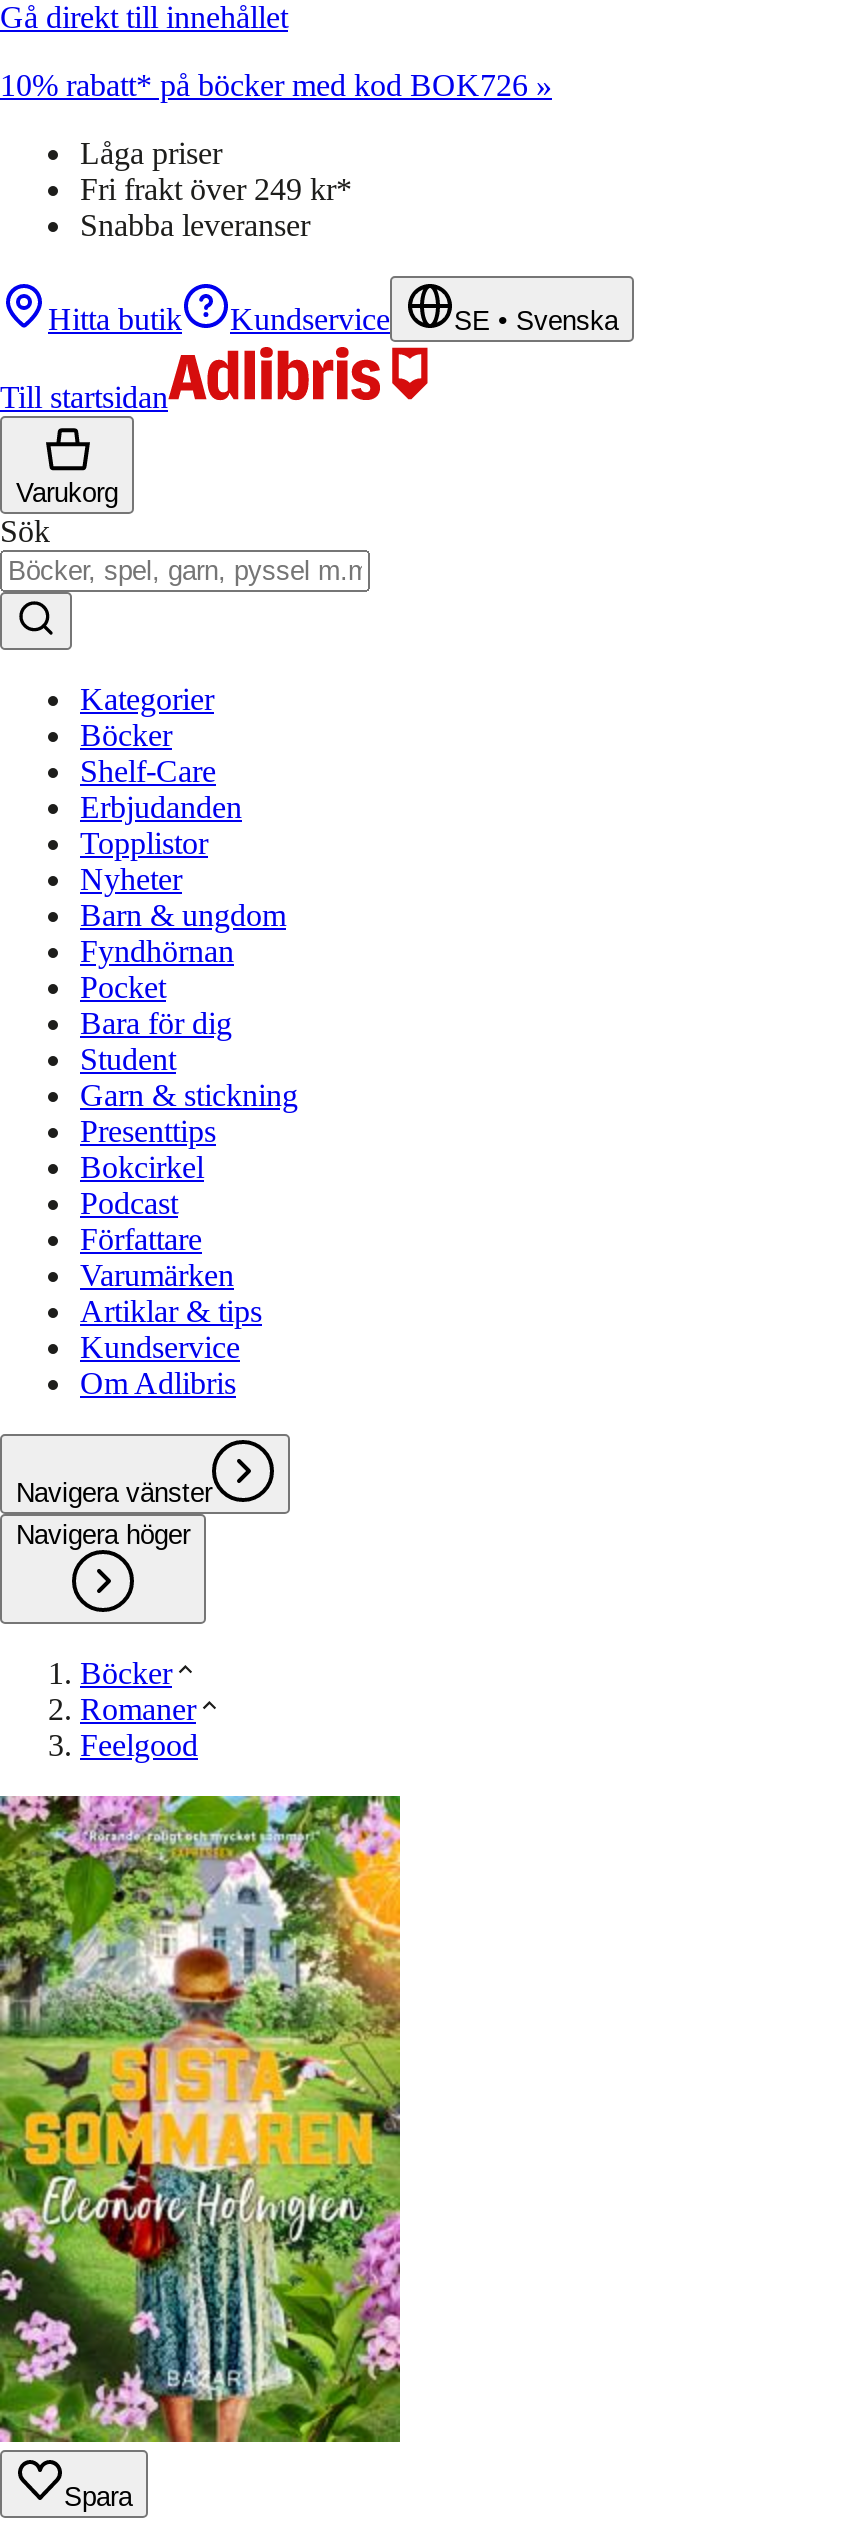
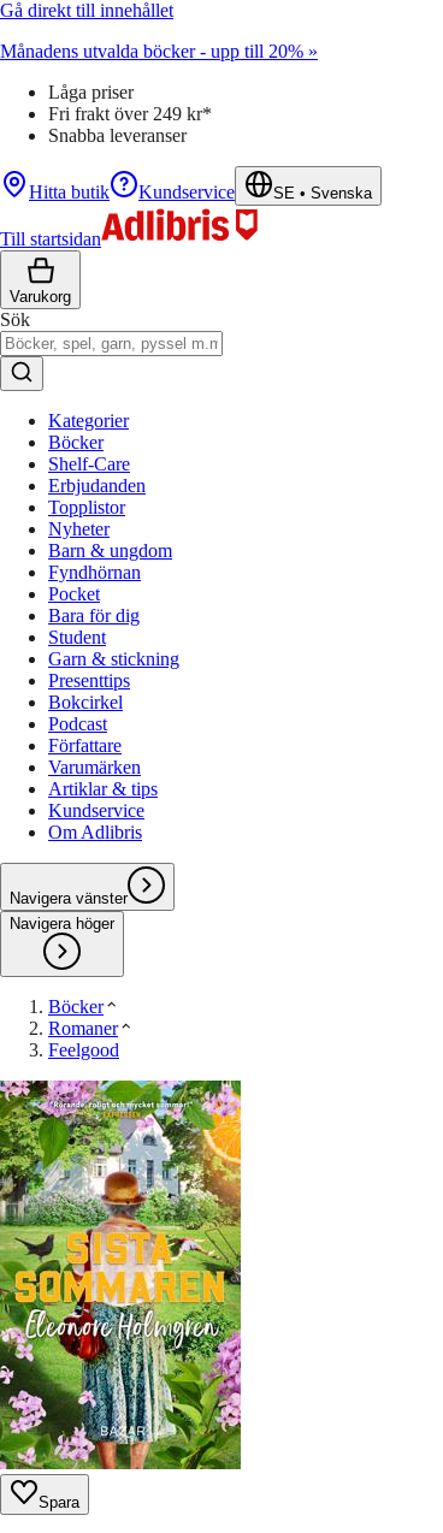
- 10% rabatt* på böcker med kod BOK726 »
+ Månadens utvalda böcker - upp till 20% »
